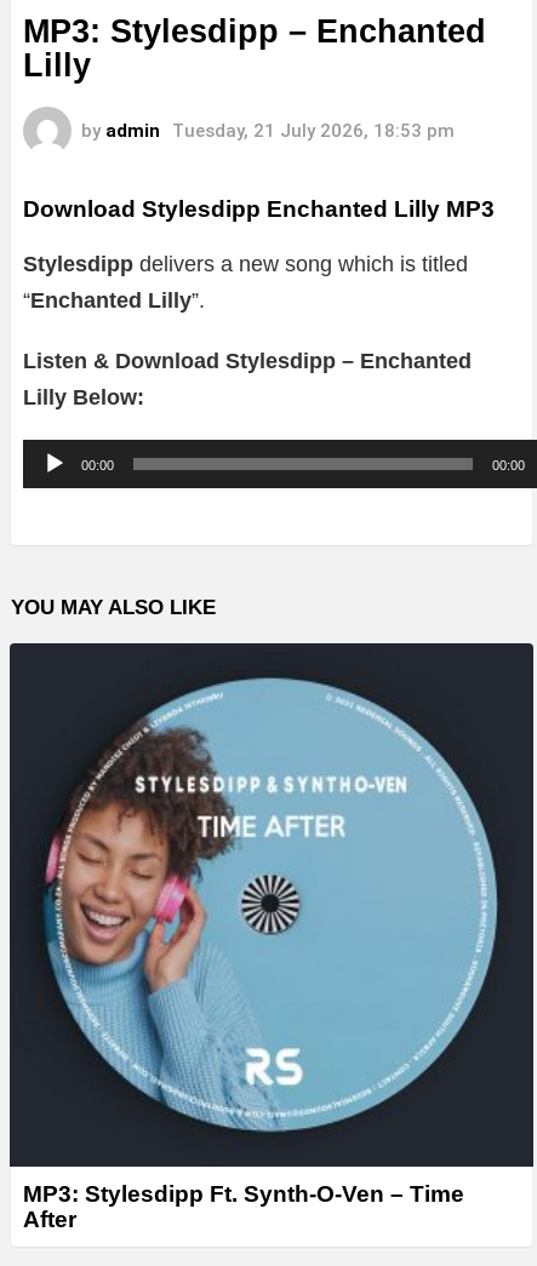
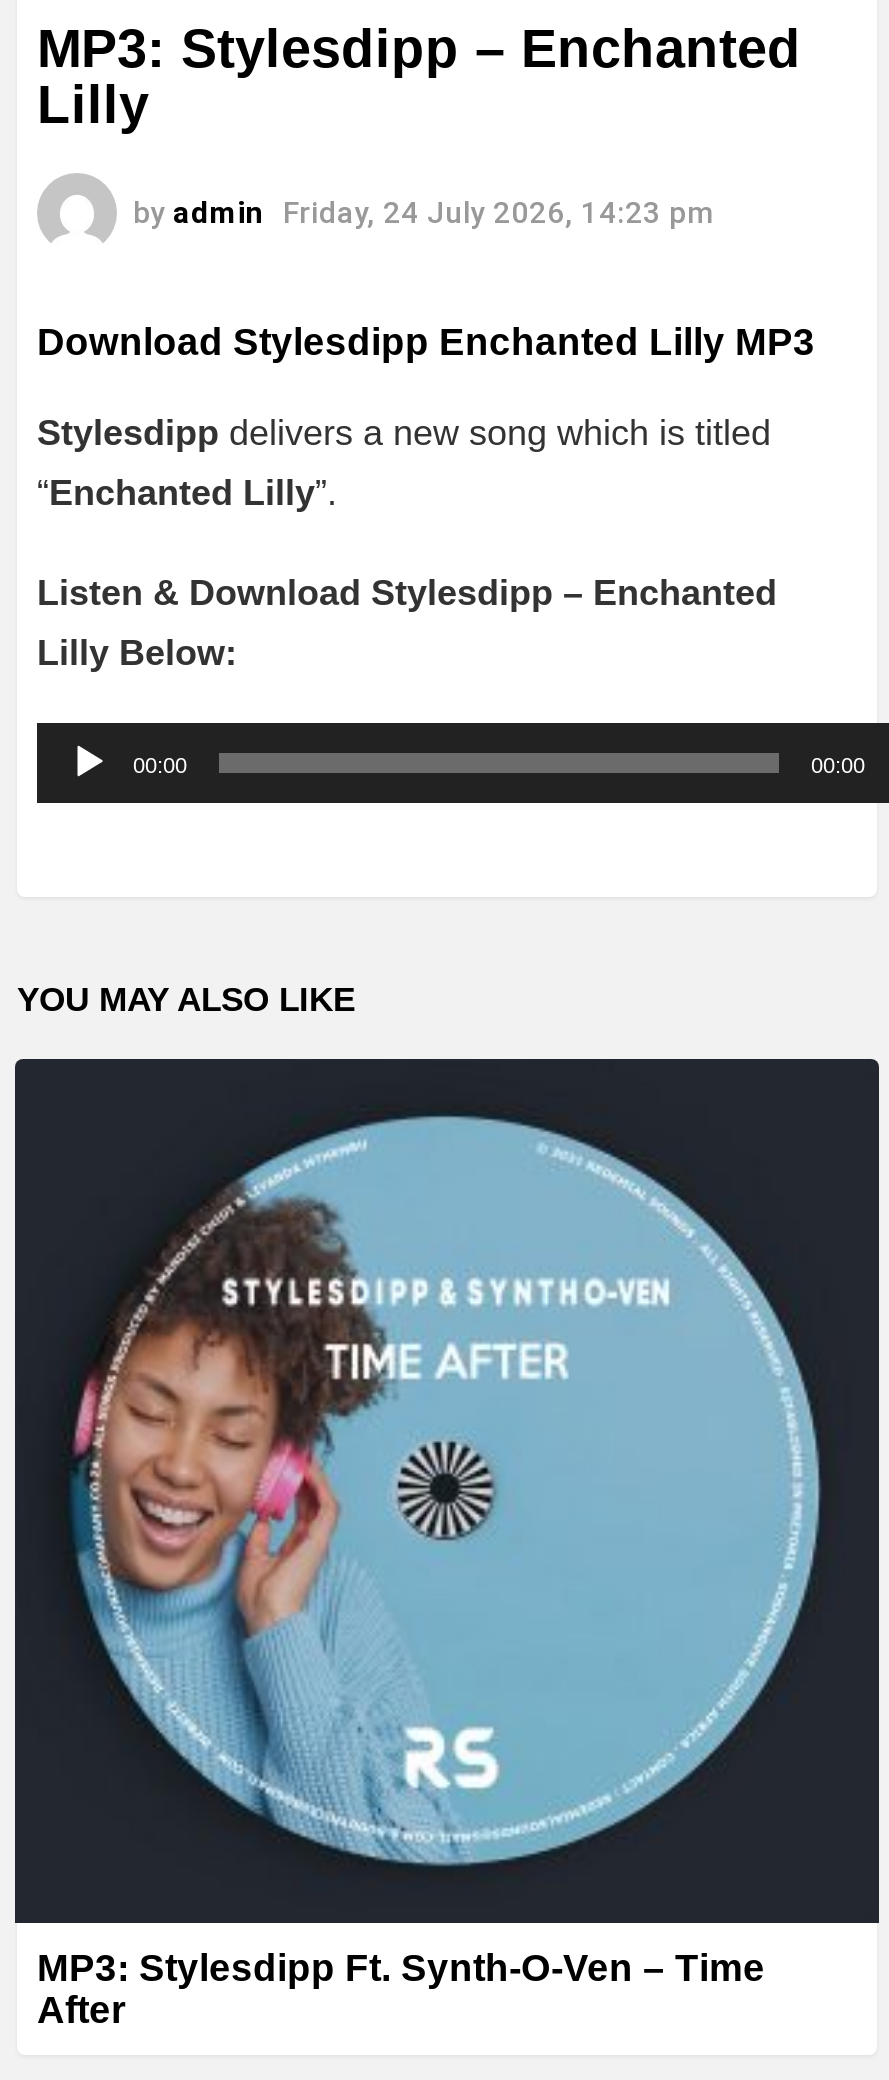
- by admin Tuesday, 21 July 2026, 18:53 pm
+ by admin Friday, 24 July 2026, 14:23 pm
